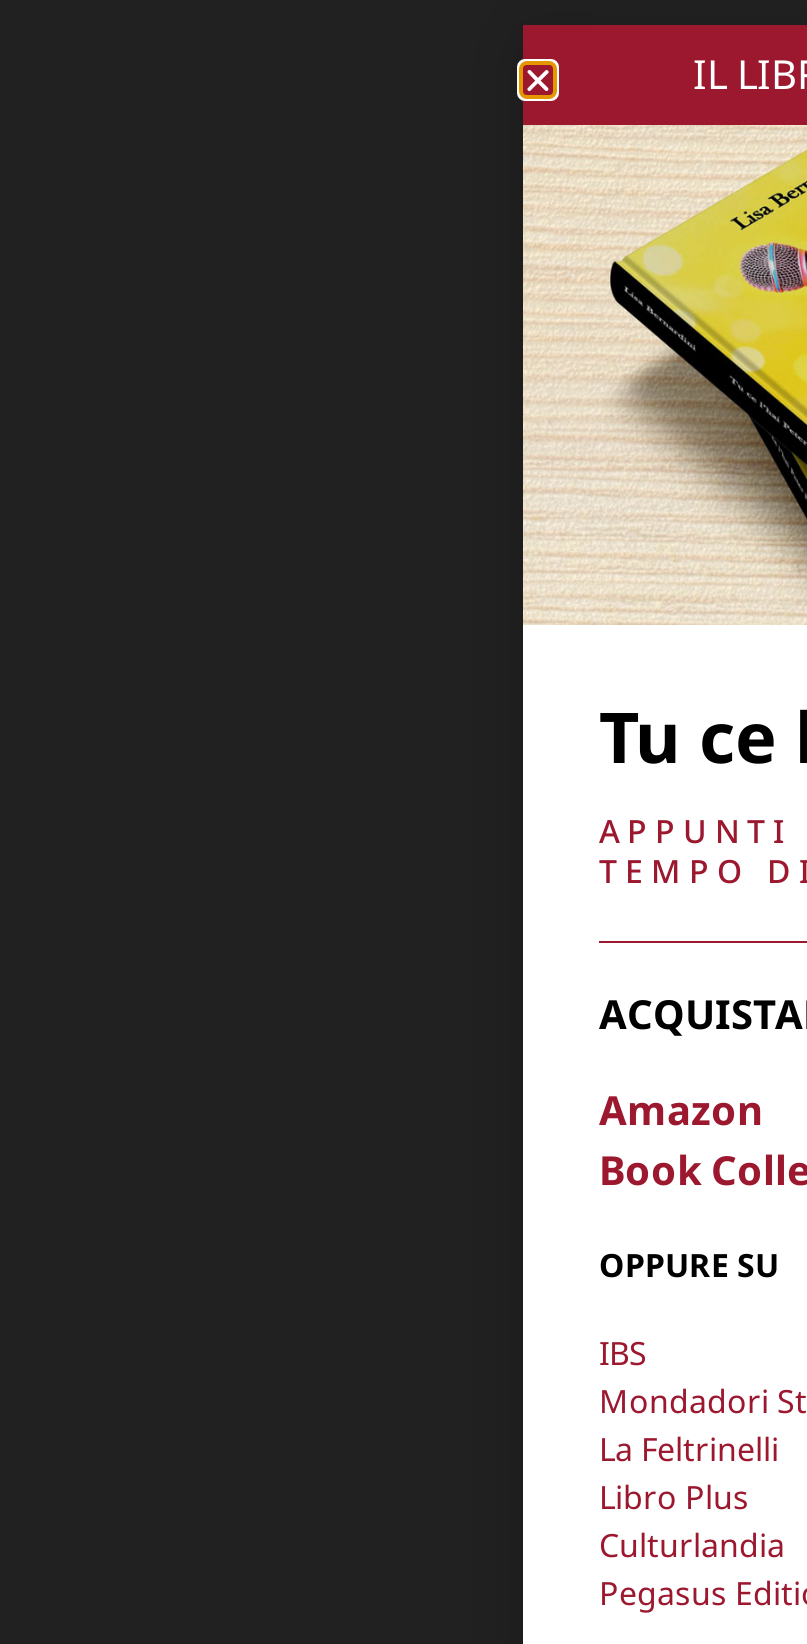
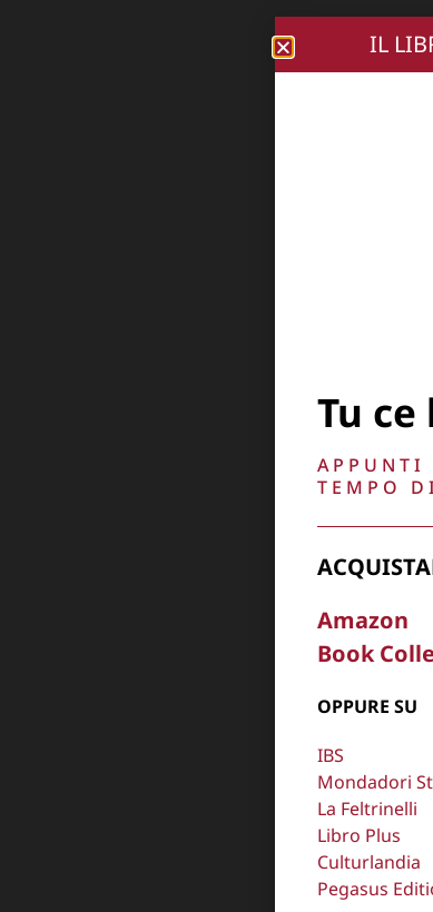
- [image]
